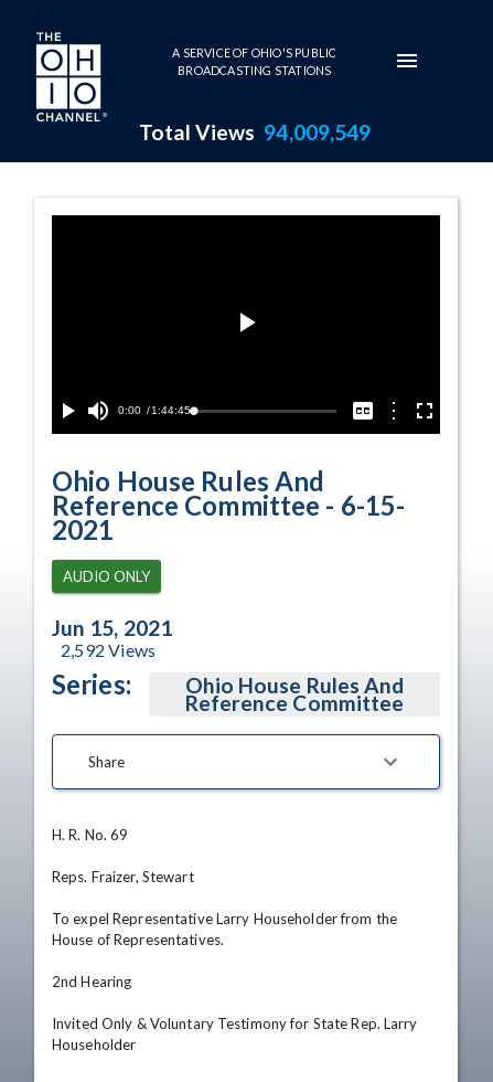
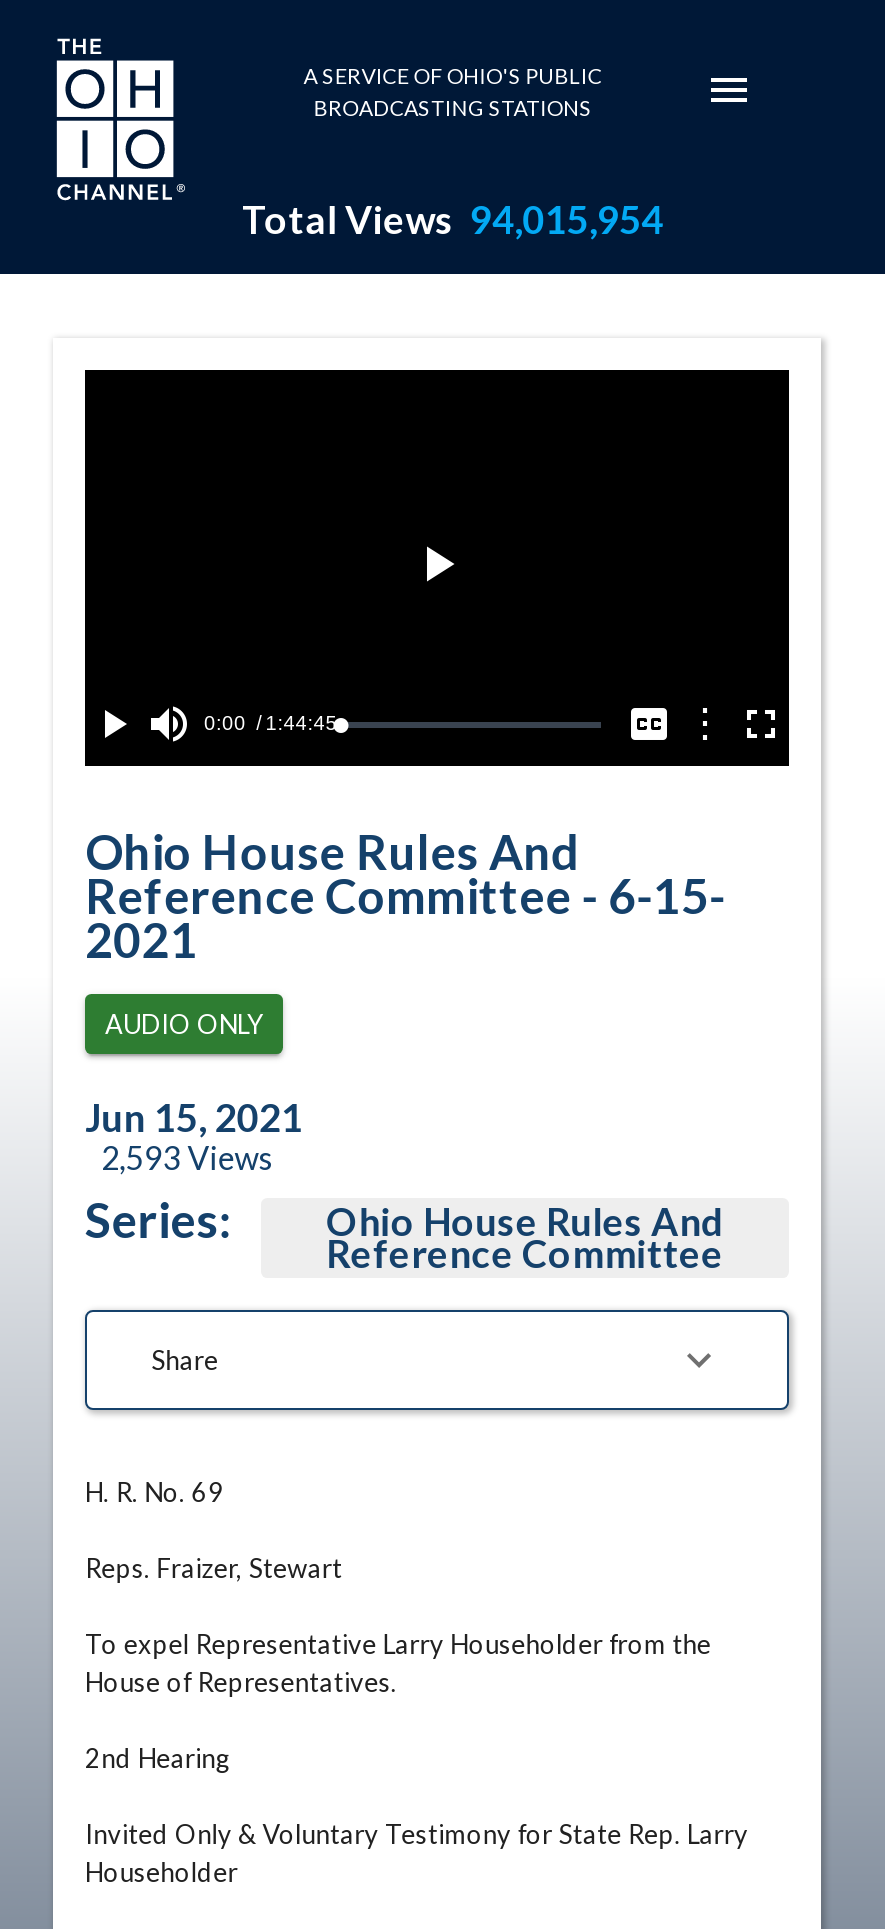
- Total Views 94,009,549
+ Total Views 94,015,954

- 2,592 Views
+ 2,593 Views
